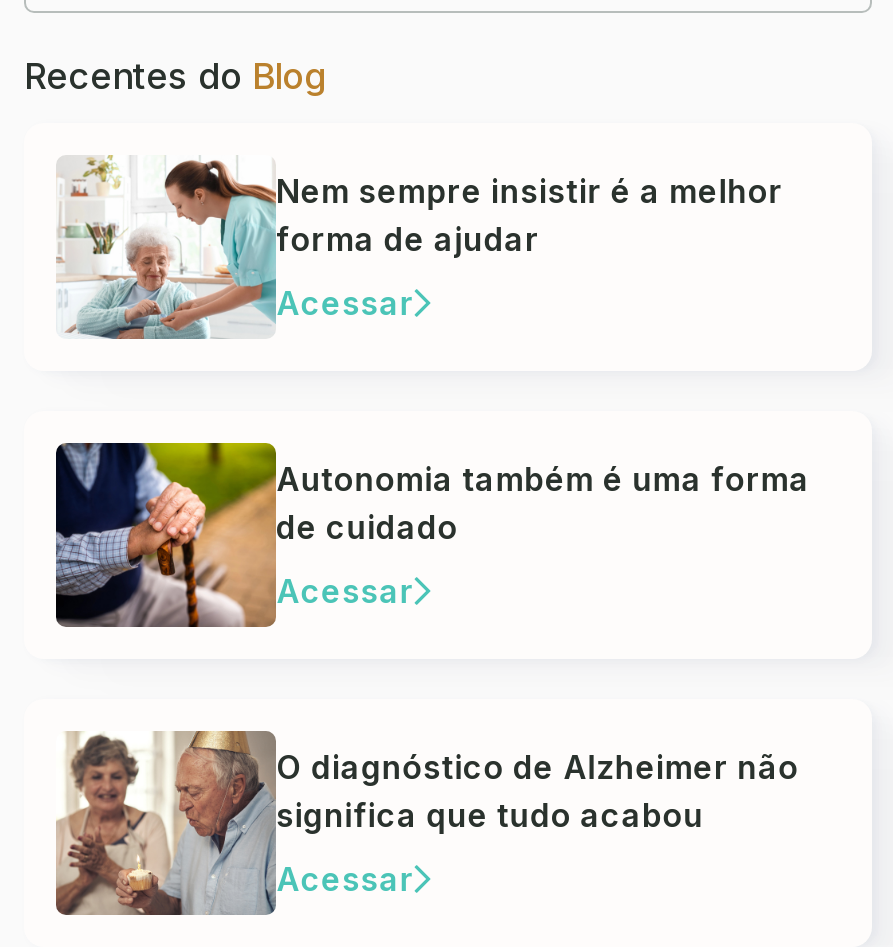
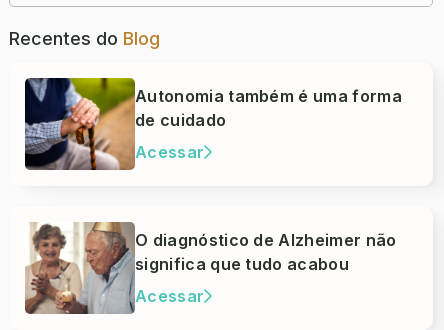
- [image]
- Nem sempre insistir é a melhor
- forma de ajudar
- Acessar
